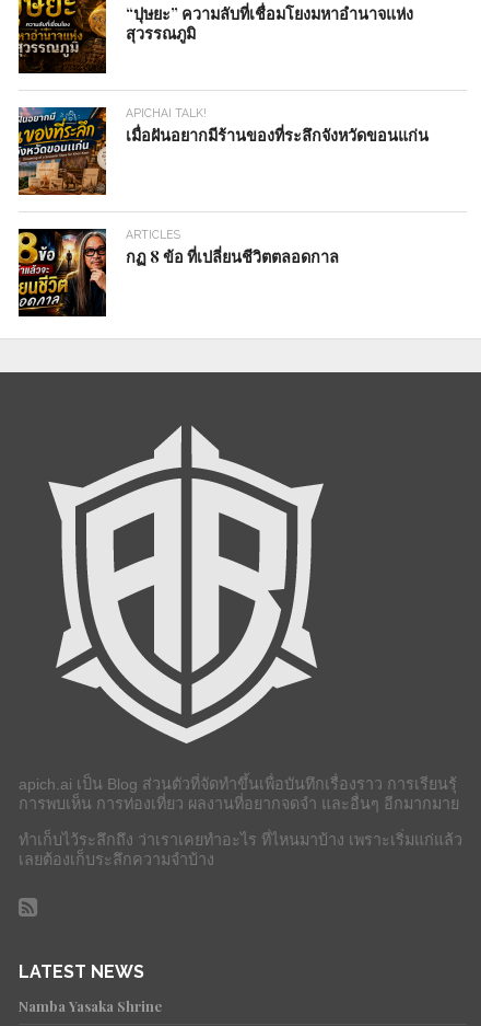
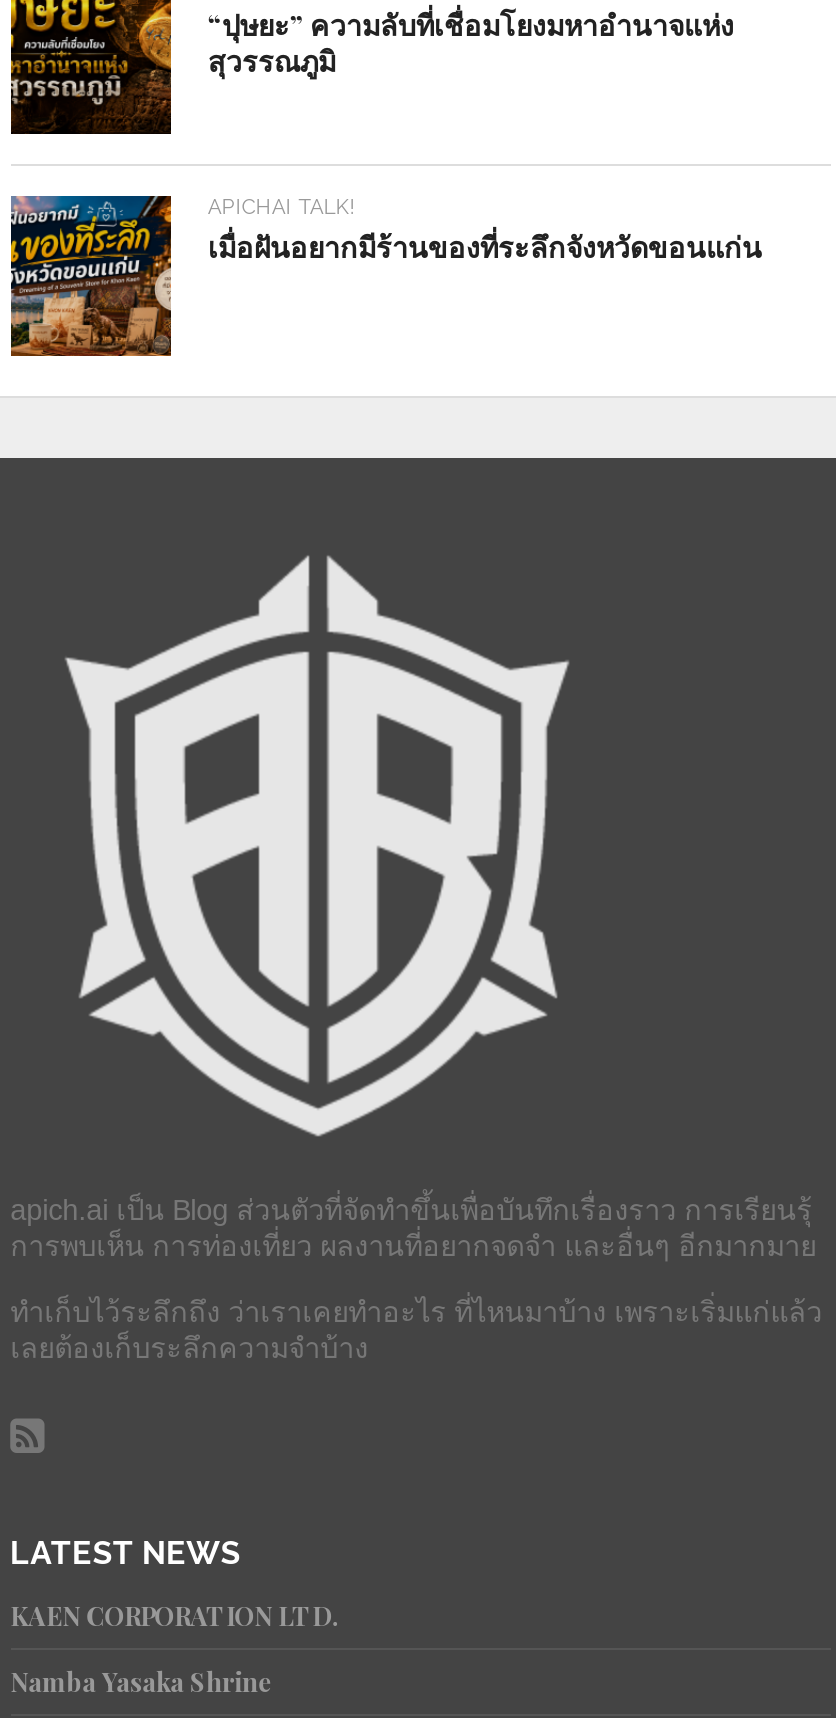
- [image]
- ARTICLES
- กฏ 8 ข้อ ที่เปลี่ยนชีวิตตลอดกาล

moved up: apich.ai เป็น Blog ส่วนตัวที่จัดทำขึ้นเพื่อบันทึกเรื่องราว การเรียนรุ้ | การพบเห็น การท่องเที่ยว ผลงานที่อยากจดจำ และอื่นๆ อีกมากมาย | ทำเก็บไว้ระลึกถึง ว่าเราเคยทำอะไร ที่ไหนมาบ้าง เพราะเริ่มแก่แล้ว | เลยต้องเก็บระลึกความจำบ้าง | LATEST NEWS

+ KAEN CORPORATION LTD.
